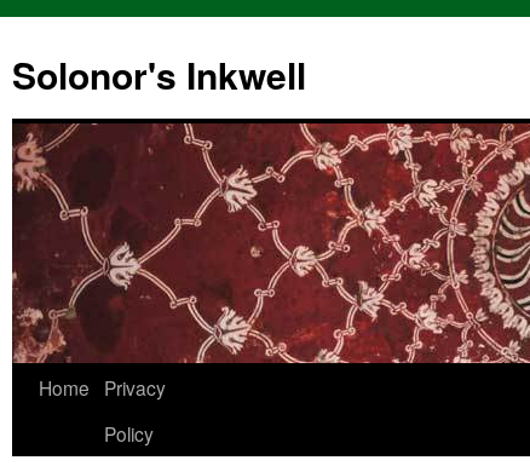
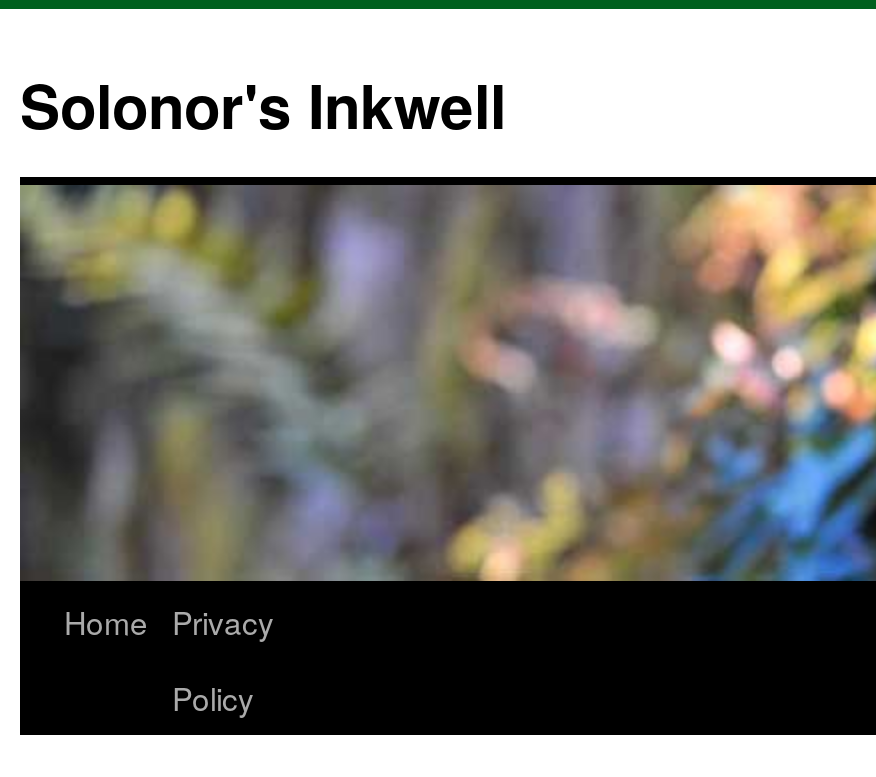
- [image]
+ [image]
